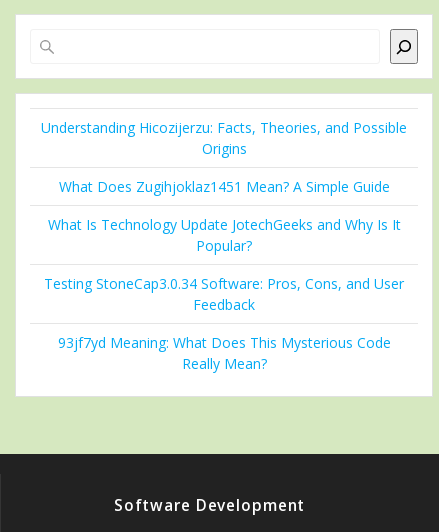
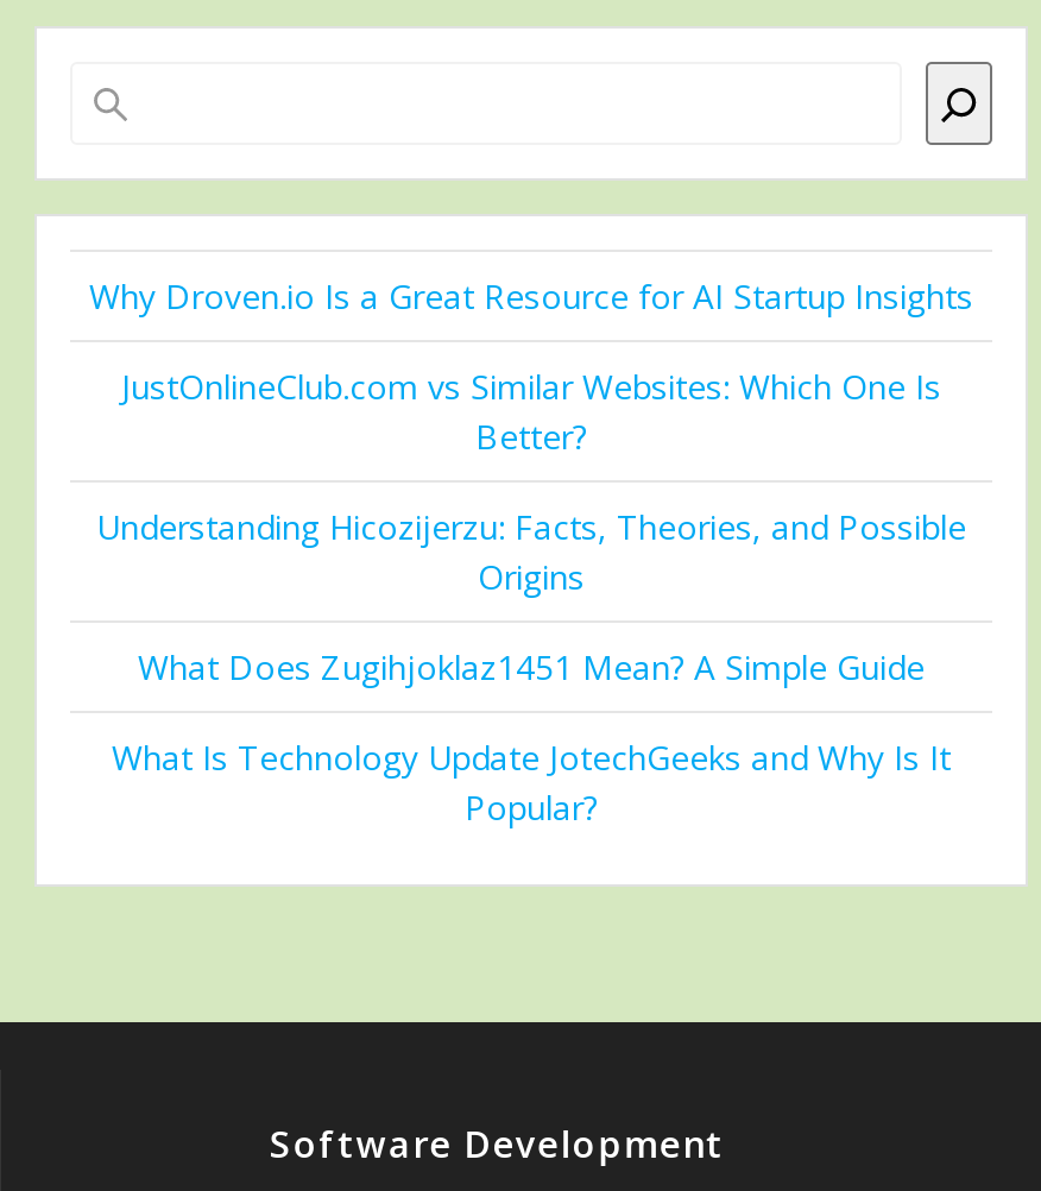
+ Why Droven.io Is a Great Resource for AI Startup Insights
+ JustOnlineClub.com vs Similar Websites: Which One Is
+ Better?

moved down: Understanding Hicozijerzu: Facts, Theories, and Possible | Origins | What Does Zugihjoklaz1451 Mean? A Simple Guide | What Is Technology Update JotechGeeks and Why Is It | Popular?

- Testing StoneCap3.0.34 Software: Pros, Cons, and User
- Feedback
- 93jf7yd Meaning: What Does This Mysterious Code
- Really Mean?
